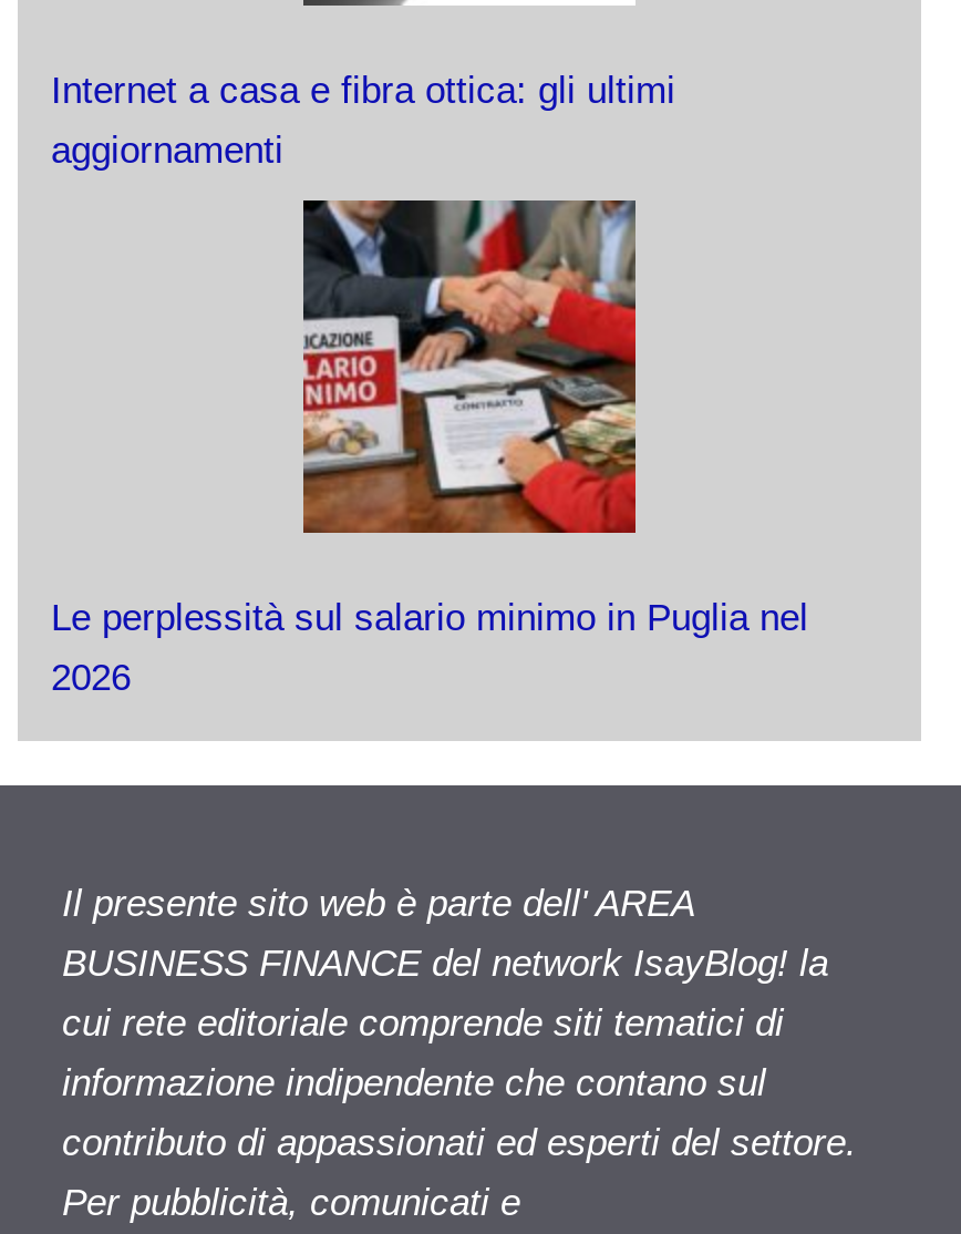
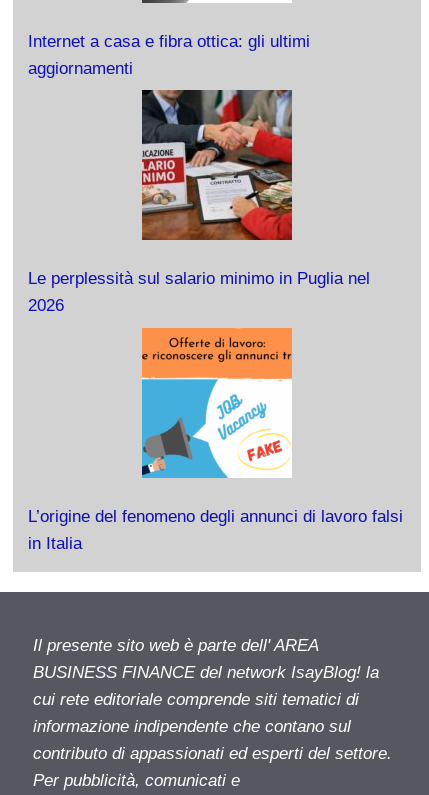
+ [image]
+ L’origine del fenomeno degli annunci di lavoro falsi
+ in Italia
